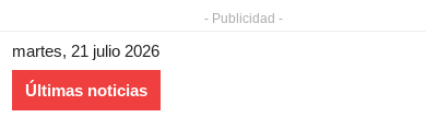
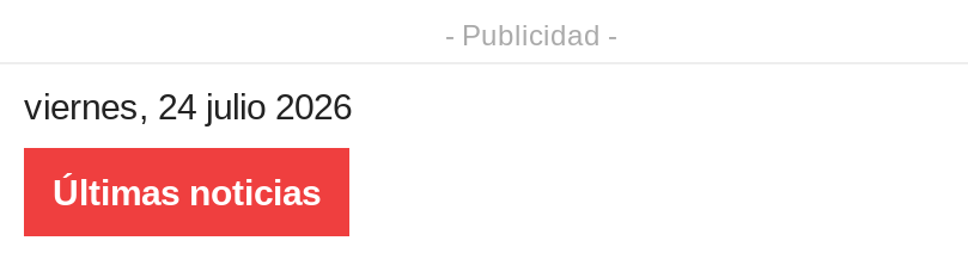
- martes, 21 julio 2026
+ viernes, 24 julio 2026
